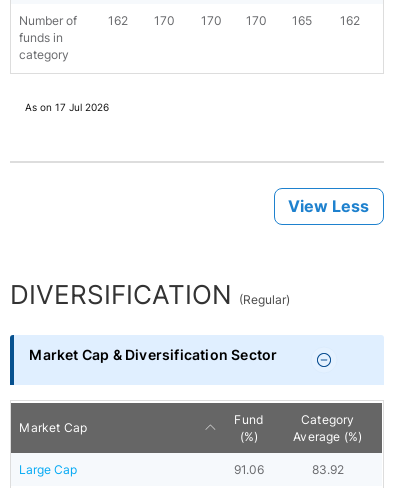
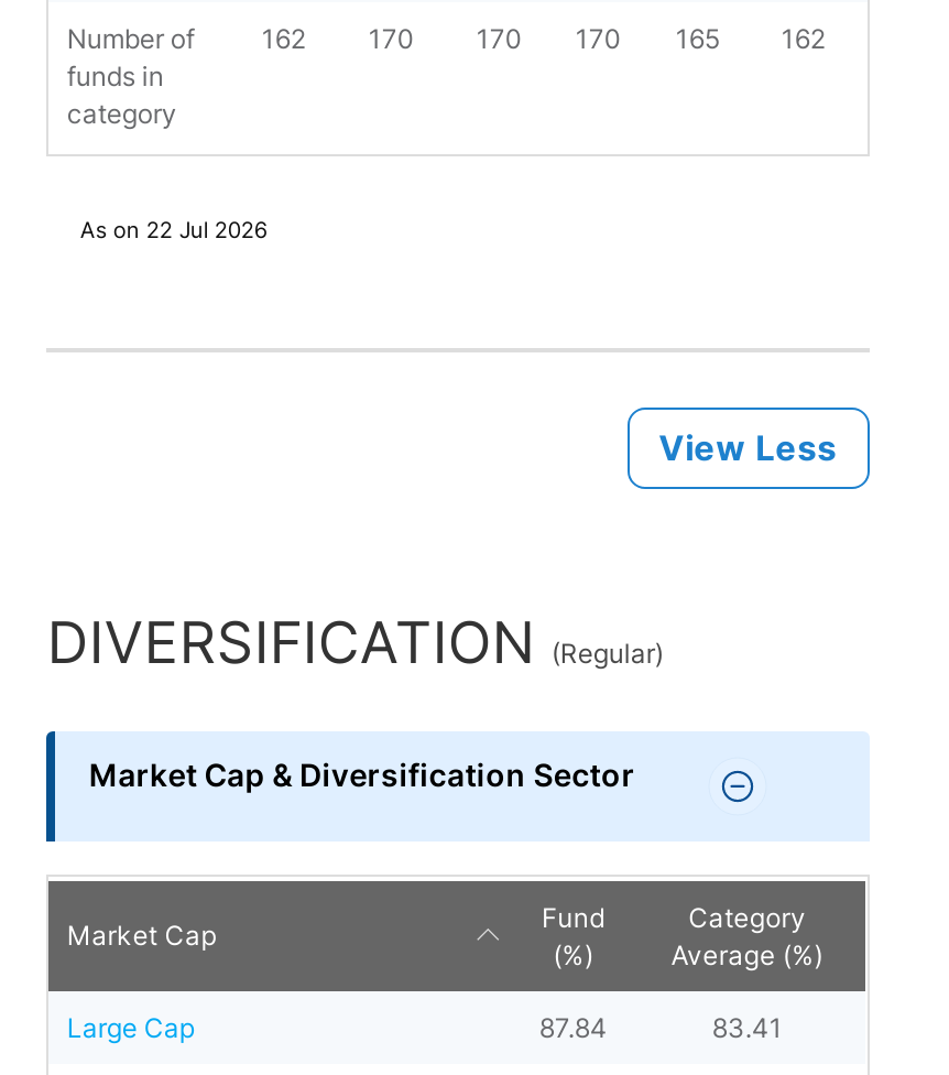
- As on 17 Jul 2026
+ As on 22 Jul 2026

- 91.06
+ 87.84

- 83.92
+ 83.41
